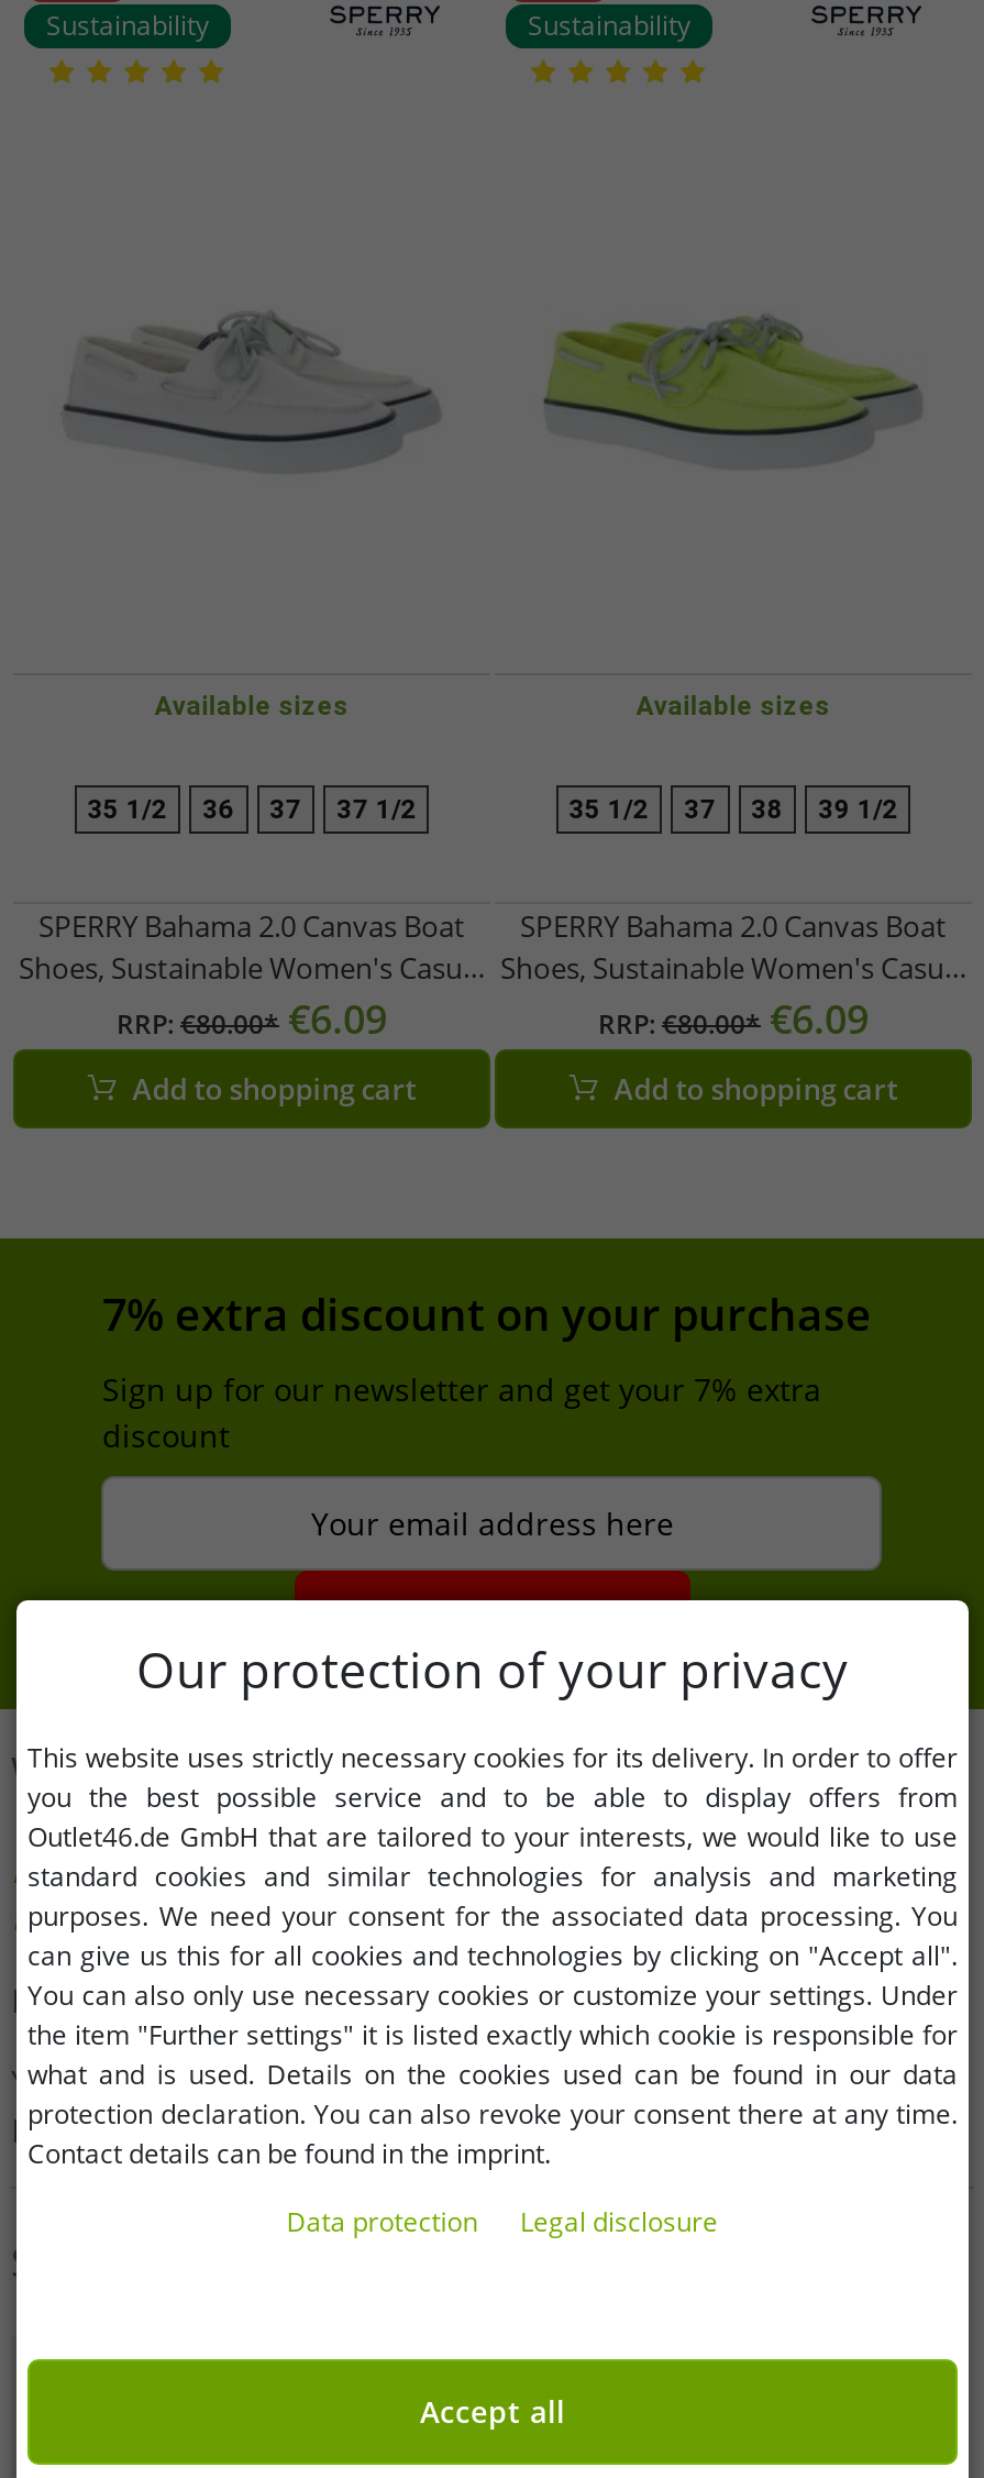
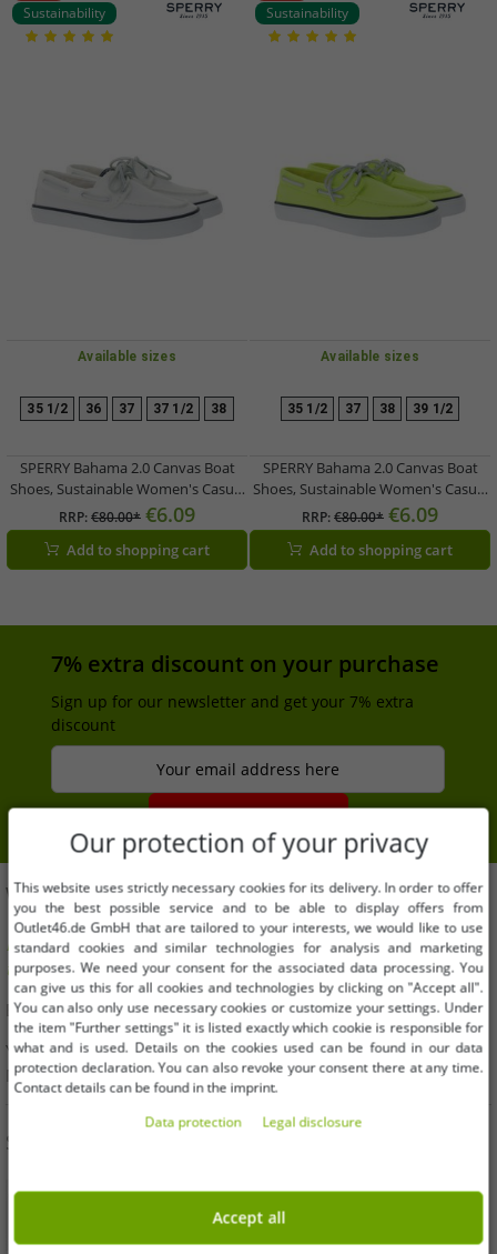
+ 38
